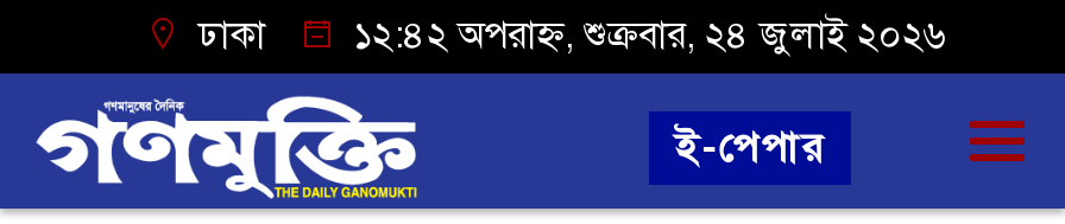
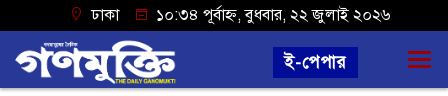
- ১২:৪২ অপরাহ্ন, শুক্রবার, ২৪ জুলাই ২০২৬
+ ১০:৩৪ পূর্বাহ্ন, বুধবার, ২২ জুলাই ২০২৬
